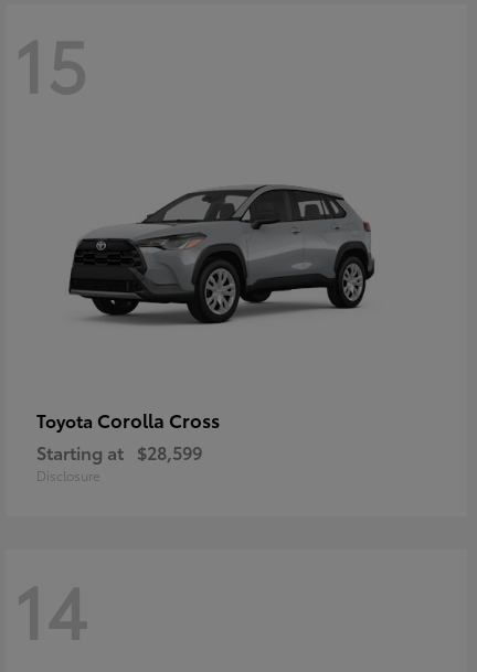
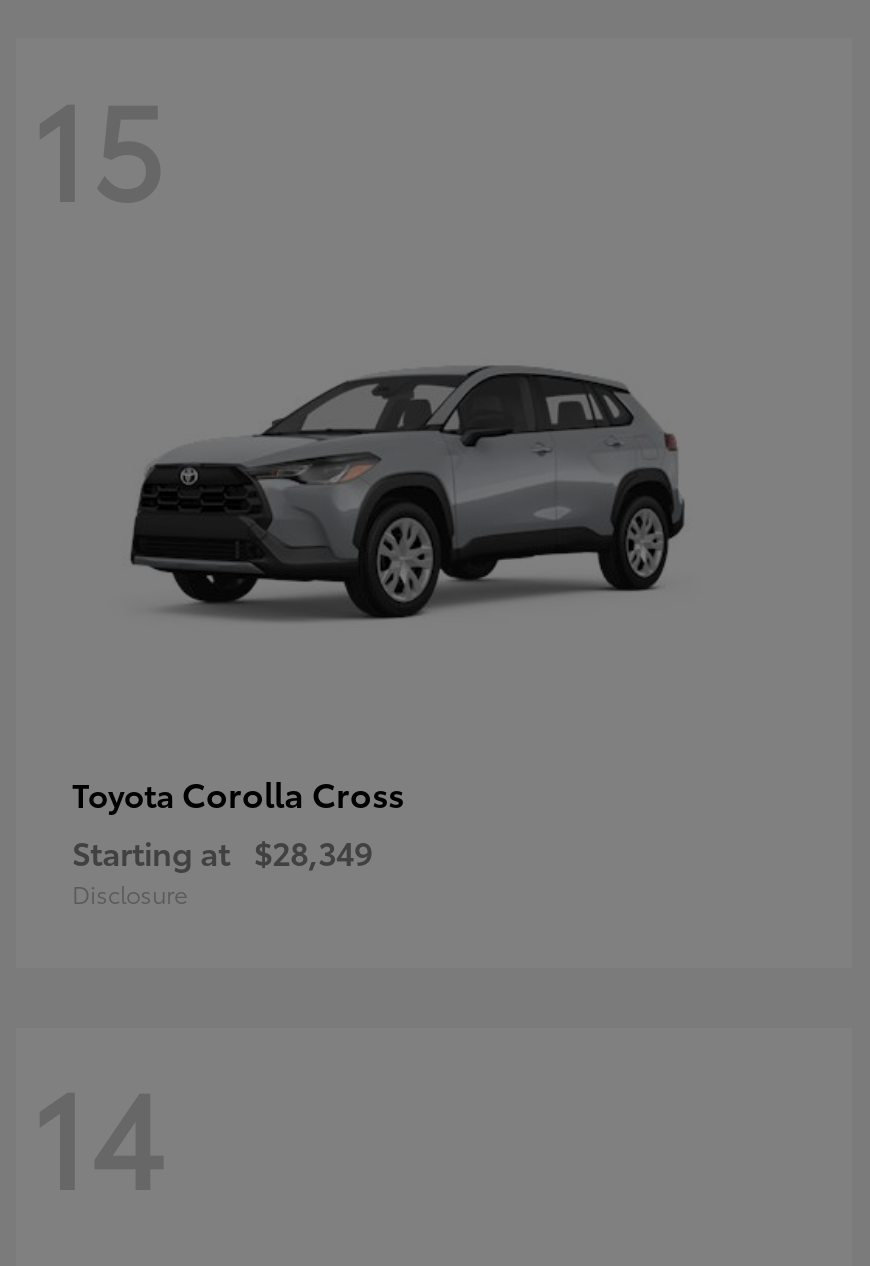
- Starting at $28,599
+ Starting at $28,349
